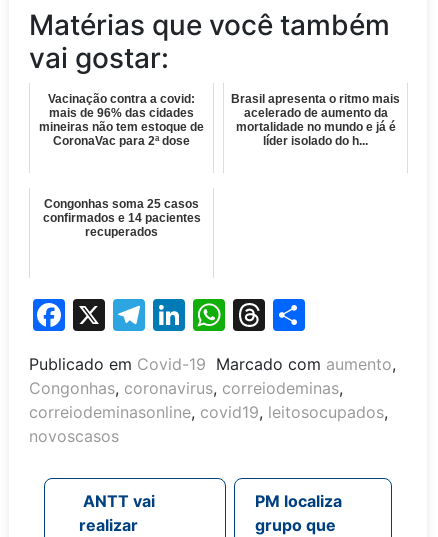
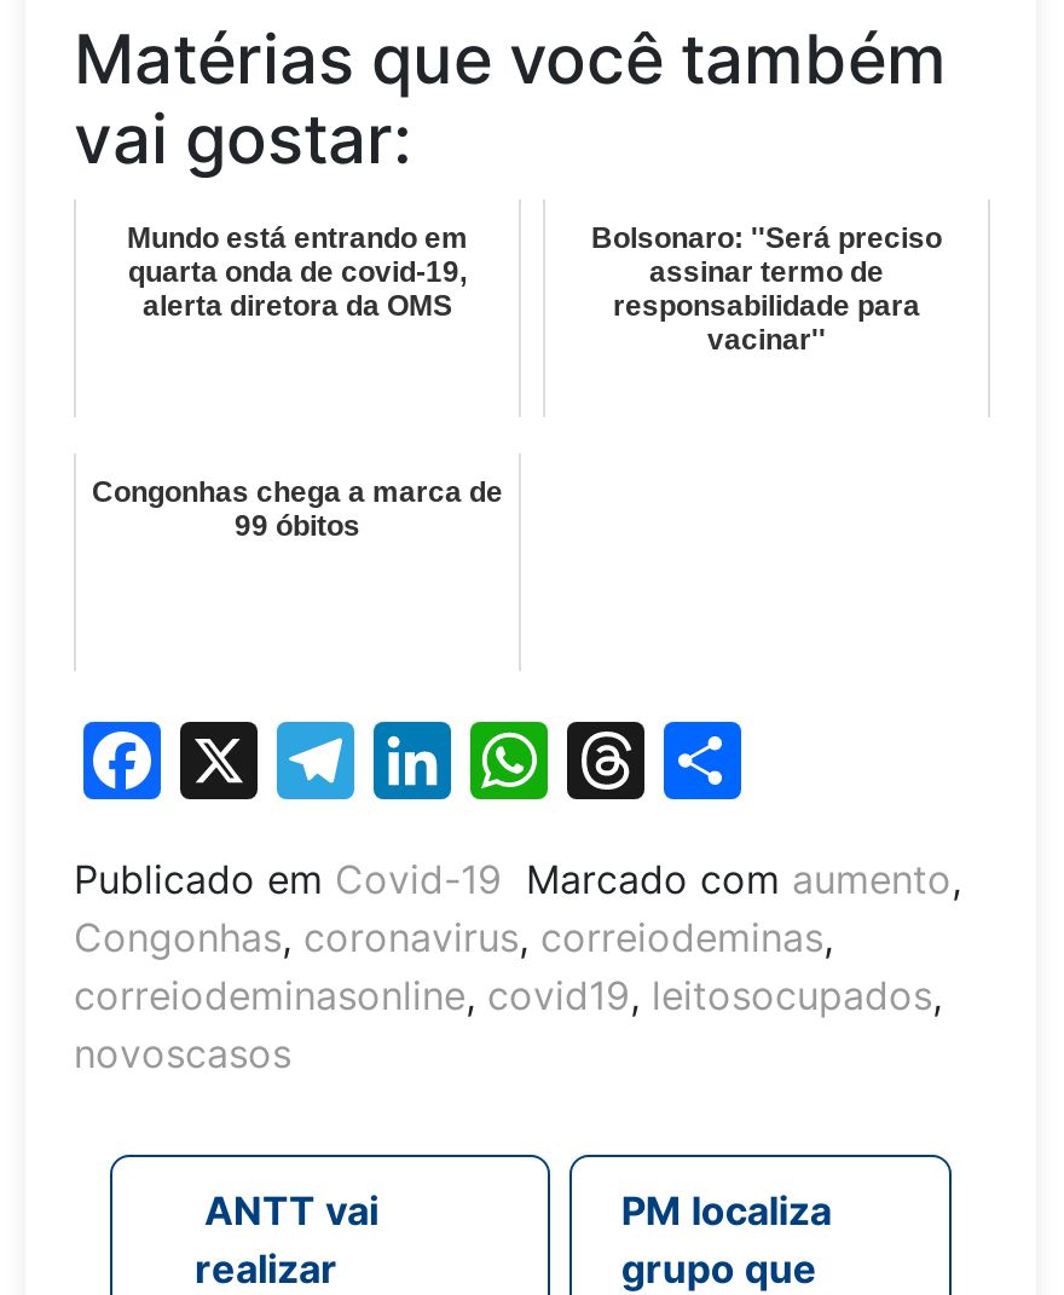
- Vacinação contra a covid:
- mais de 96% das cidades
- mineiras não tem estoque de
- CoronaVac para 2ª dose
+ Mundo está entrando em
+ quarta onda de covid-19,
+ alerta diretora da OMS

- Brasil apresenta o ritmo mais
- acelerado de aumento da
- mortalidade no mundo e já é
- líder isolado do h...
+ Bolsonaro: ''Será preciso
+ assinar termo de
+ responsabilidade para
+ vacinar''

- Congonhas soma 25 casos
- confirmados e 14 pacientes
- recuperados
+ Congonhas chega a marca de
+ 99 óbitos
